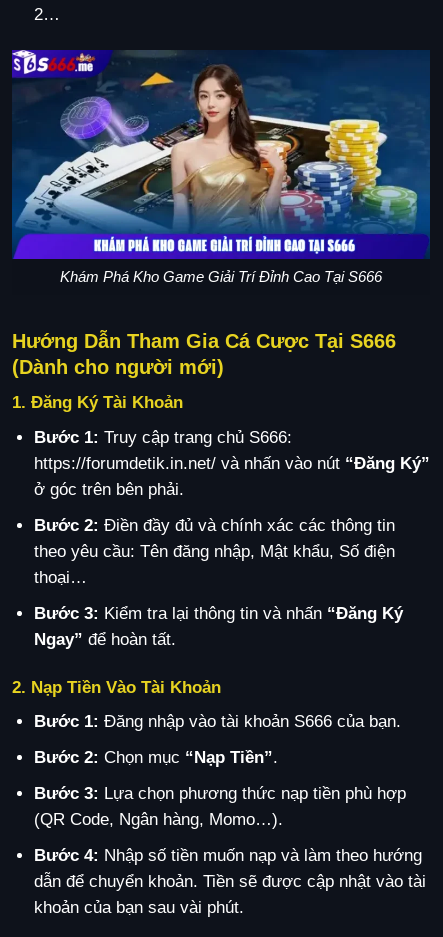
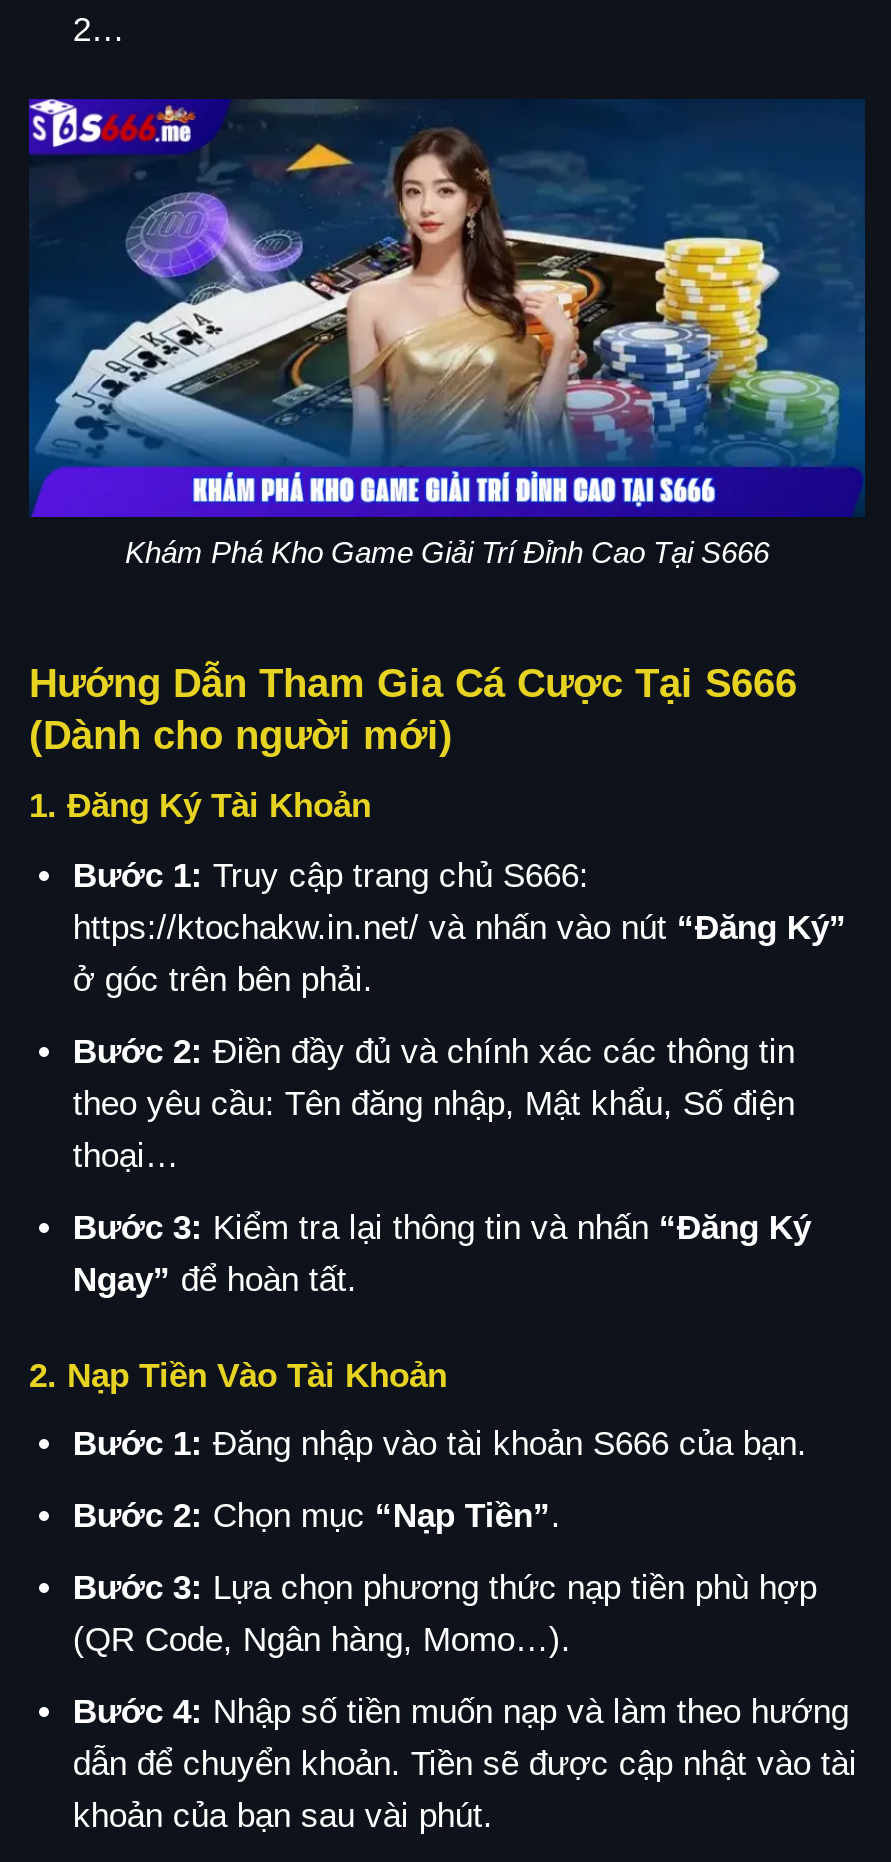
- https://forumdetik.in.net/ và nhấn vào nút “Đăng Ký”
+ https://ktochakw.in.net/ và nhấn vào nút “Đăng Ký”
